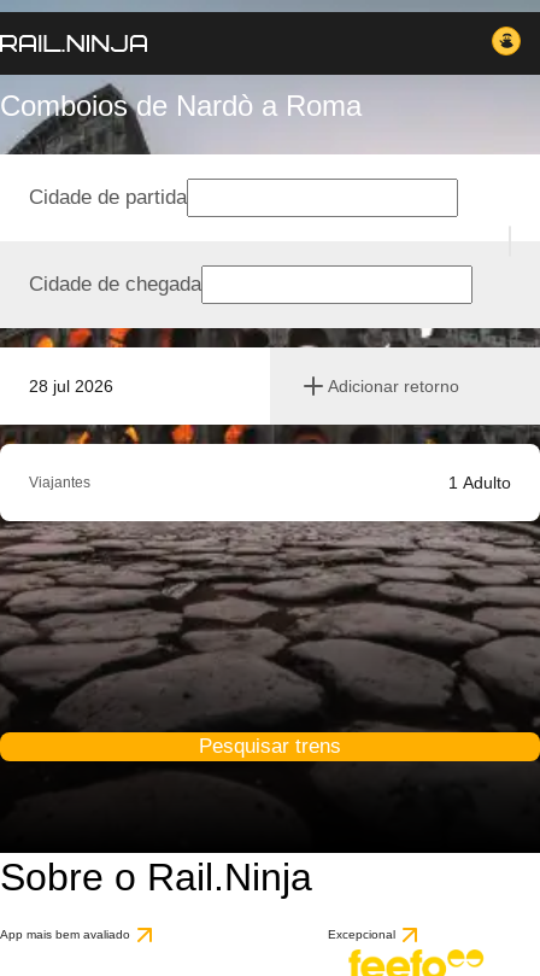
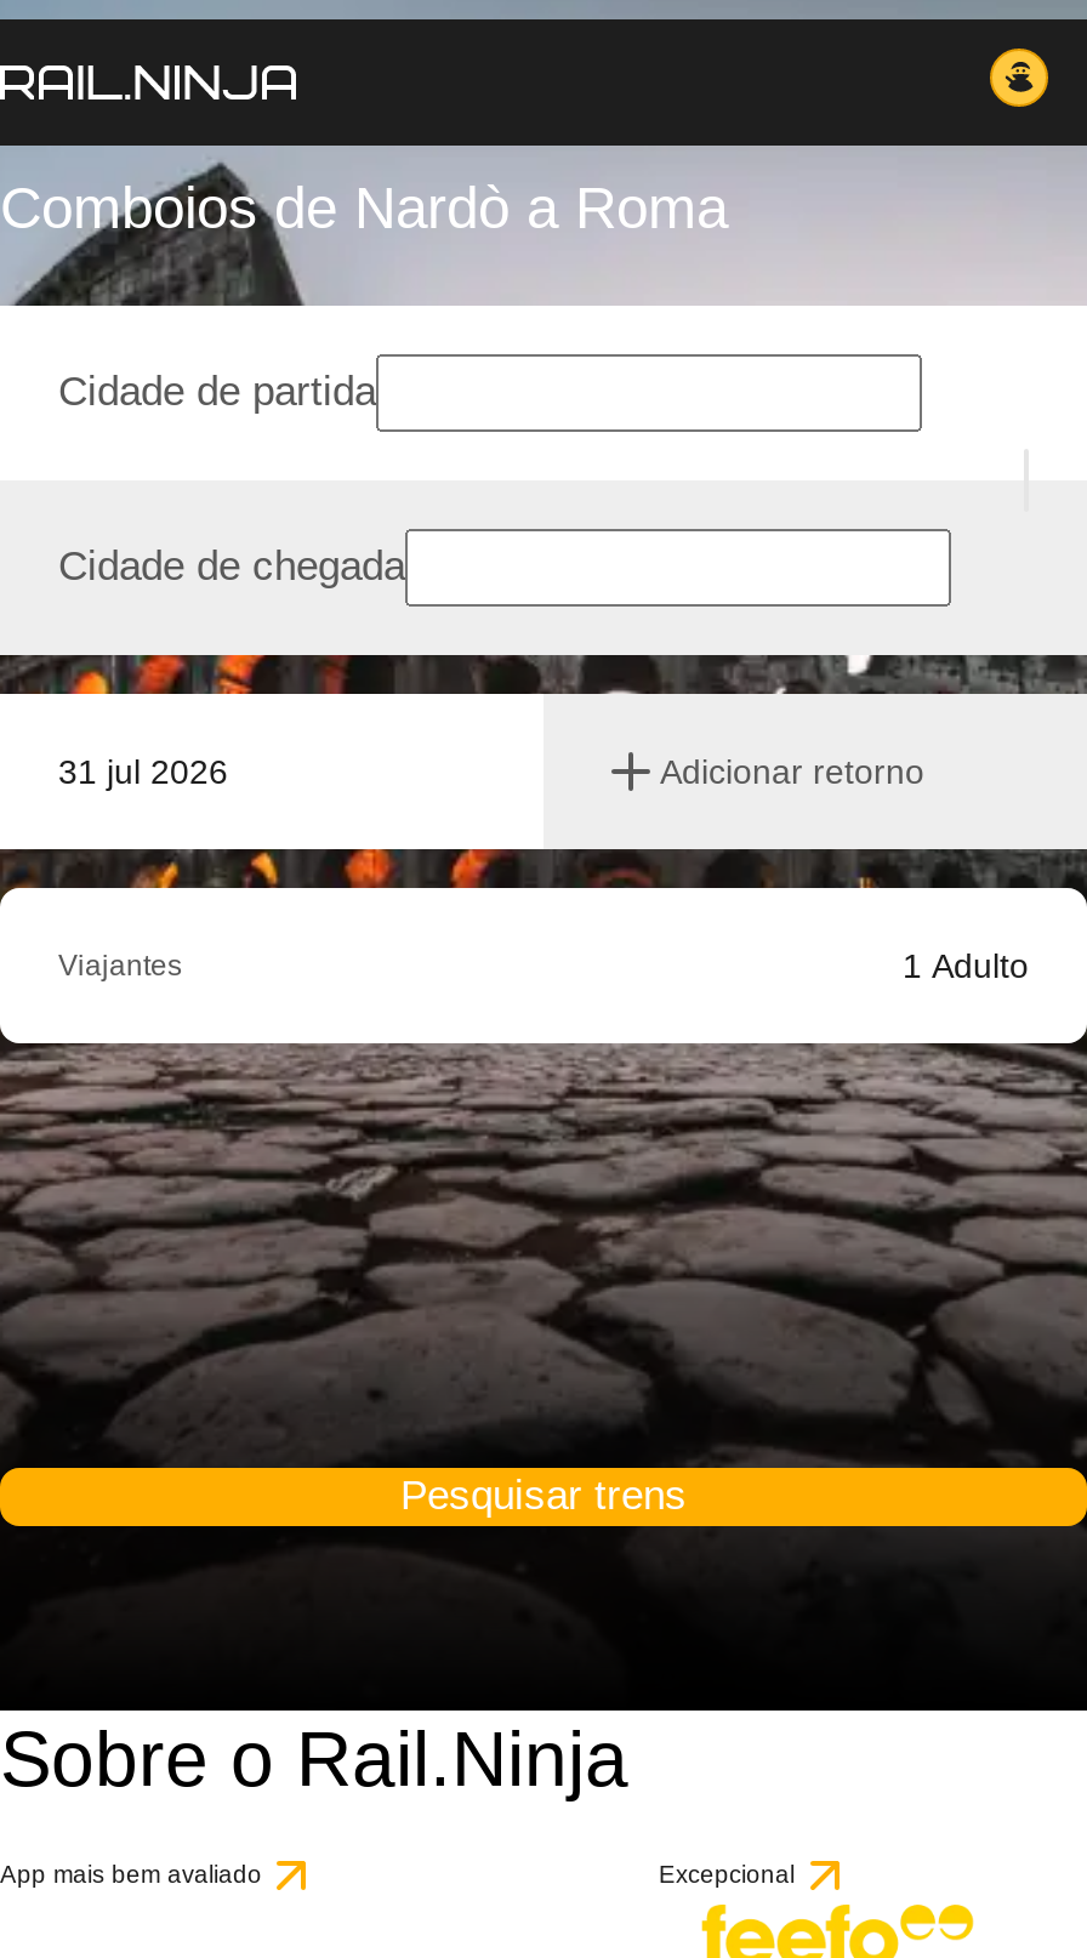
- 28 jul 2026
+ 31 jul 2026
